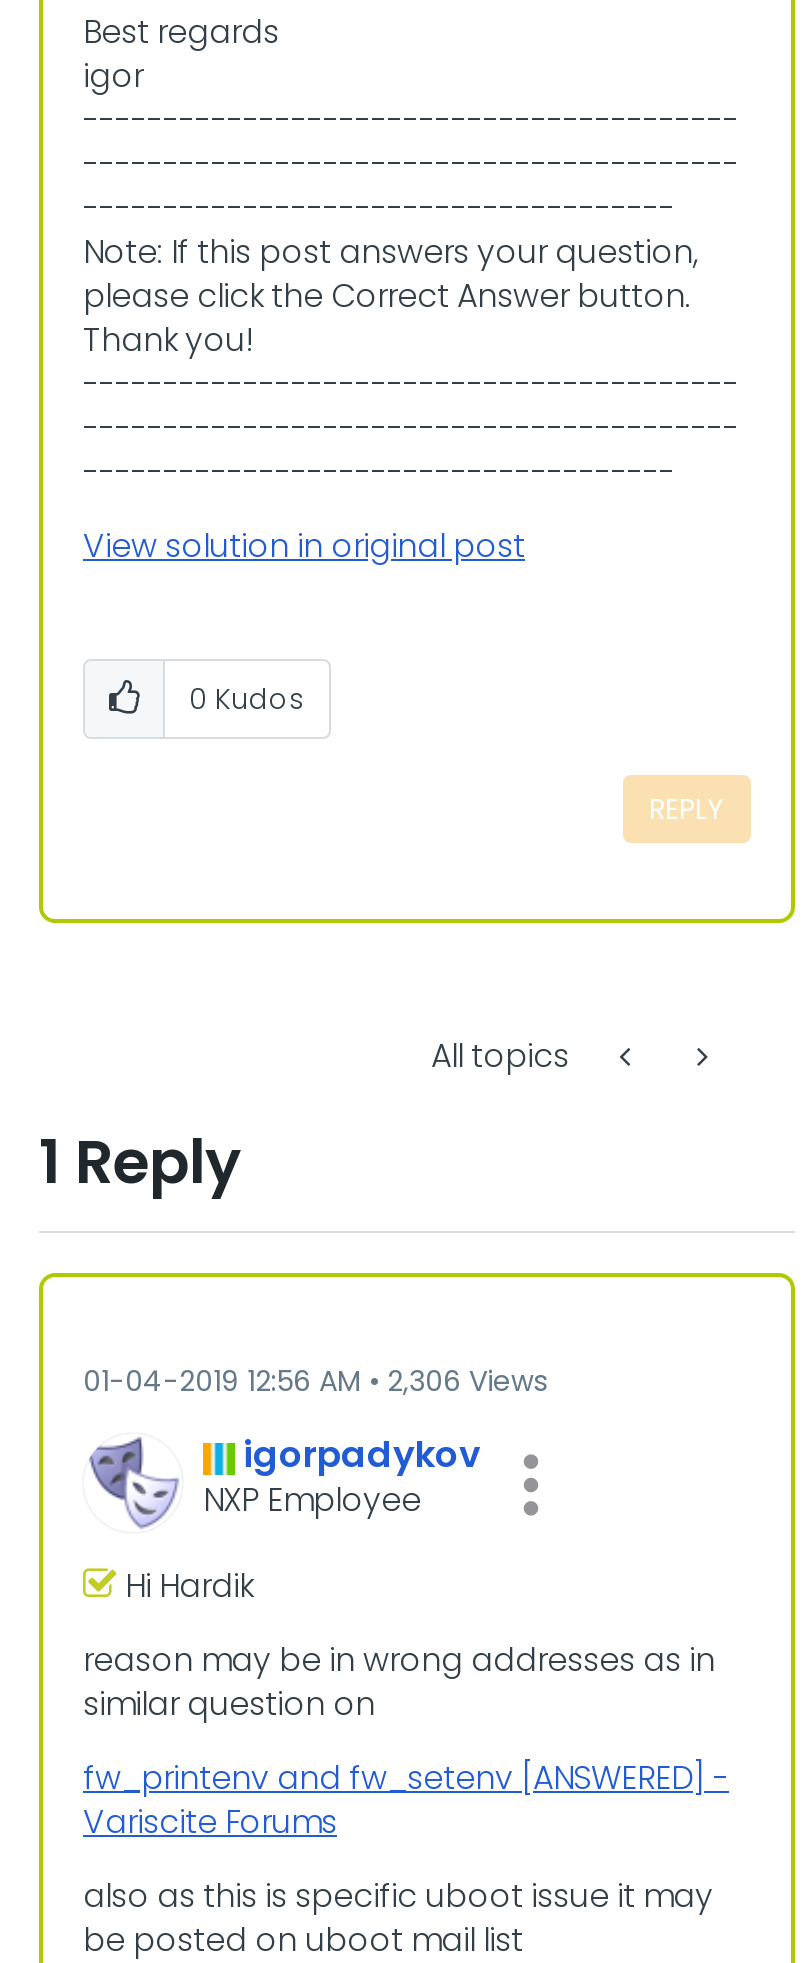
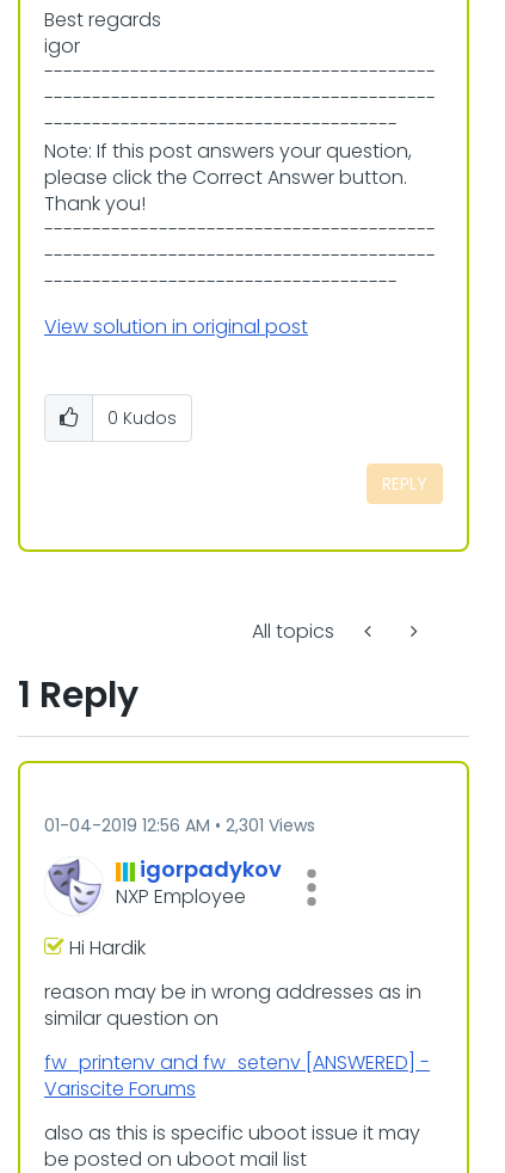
- 01-04-2019 12:56 AM 2,306 Views
+ 01-04-2019 12:56 AM 2,301 Views
